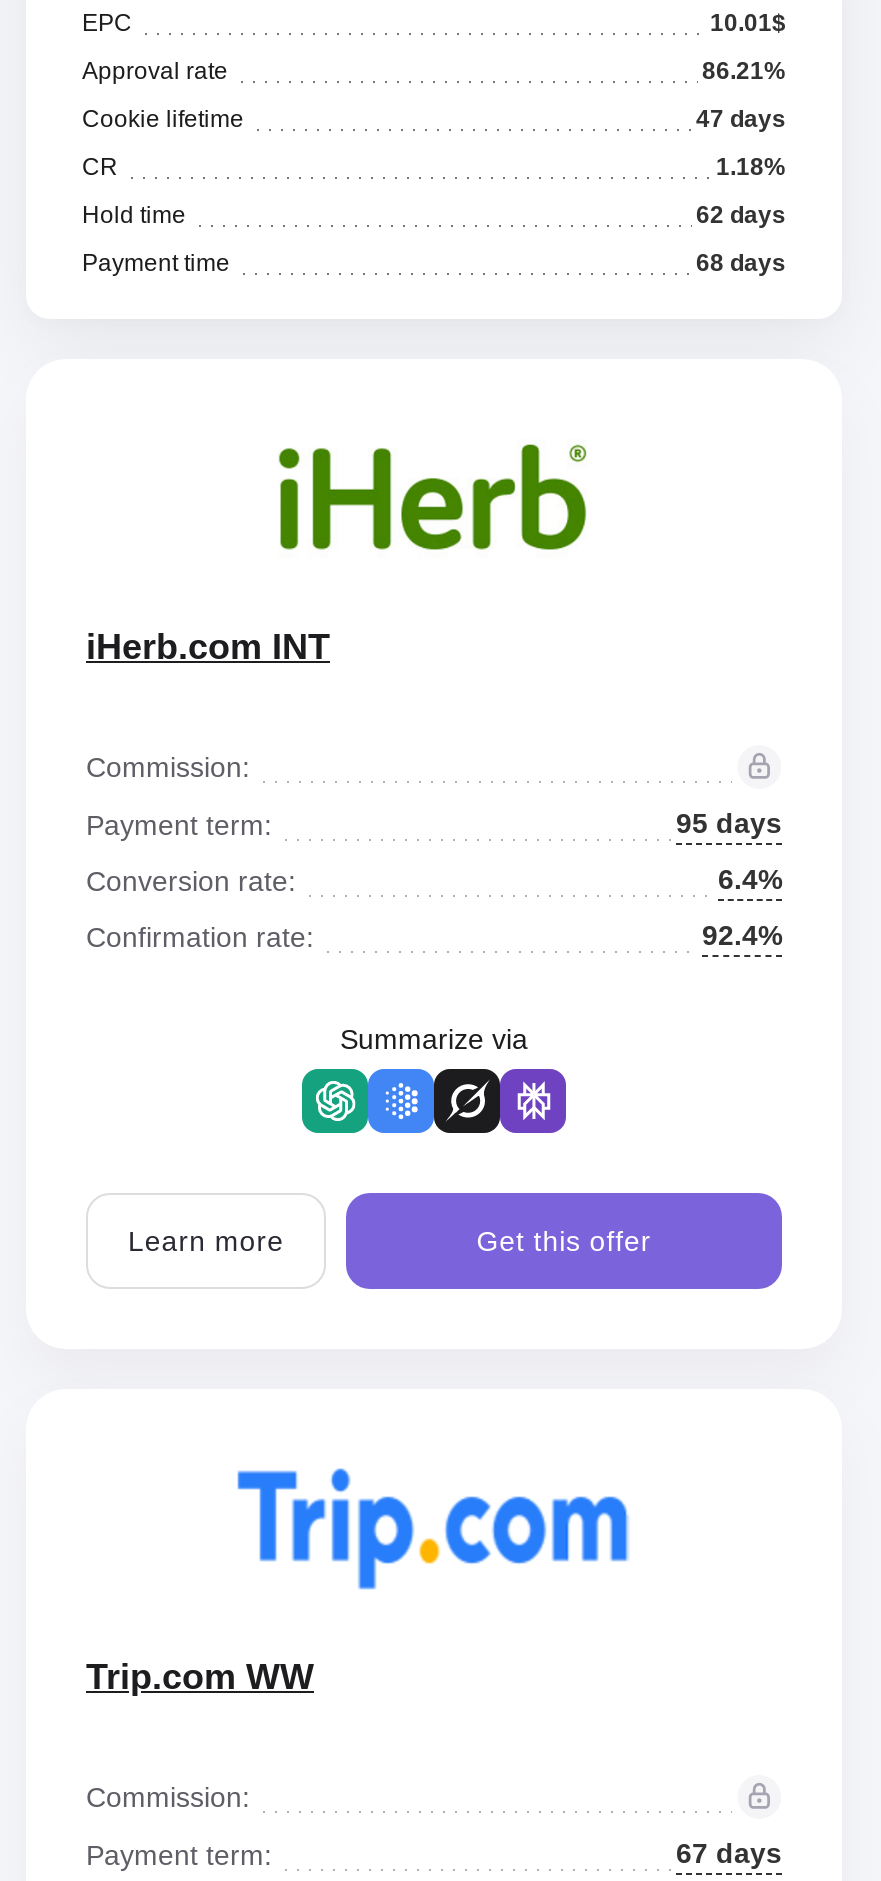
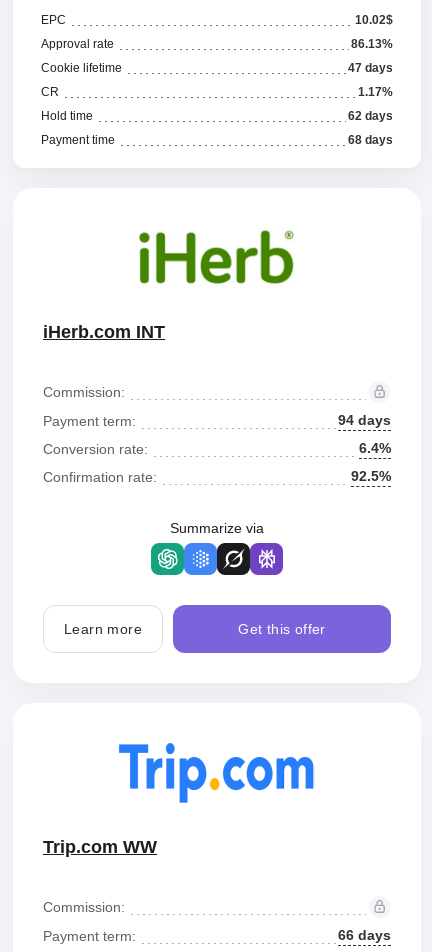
- 10.01$
+ 10.02$

- 86.21%
+ 86.13%

- 1.18%
+ 1.17%

- 95 days
+ 94 days

- 92.4%
+ 92.5%

- 67 days
+ 66 days
